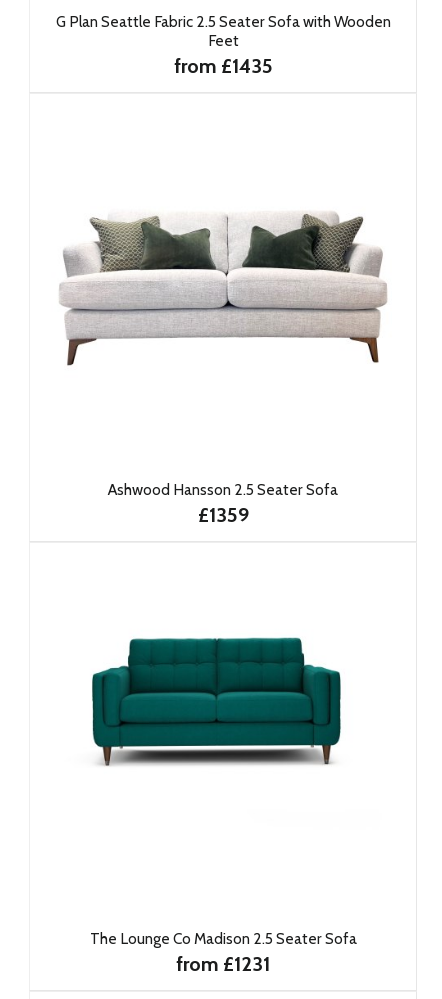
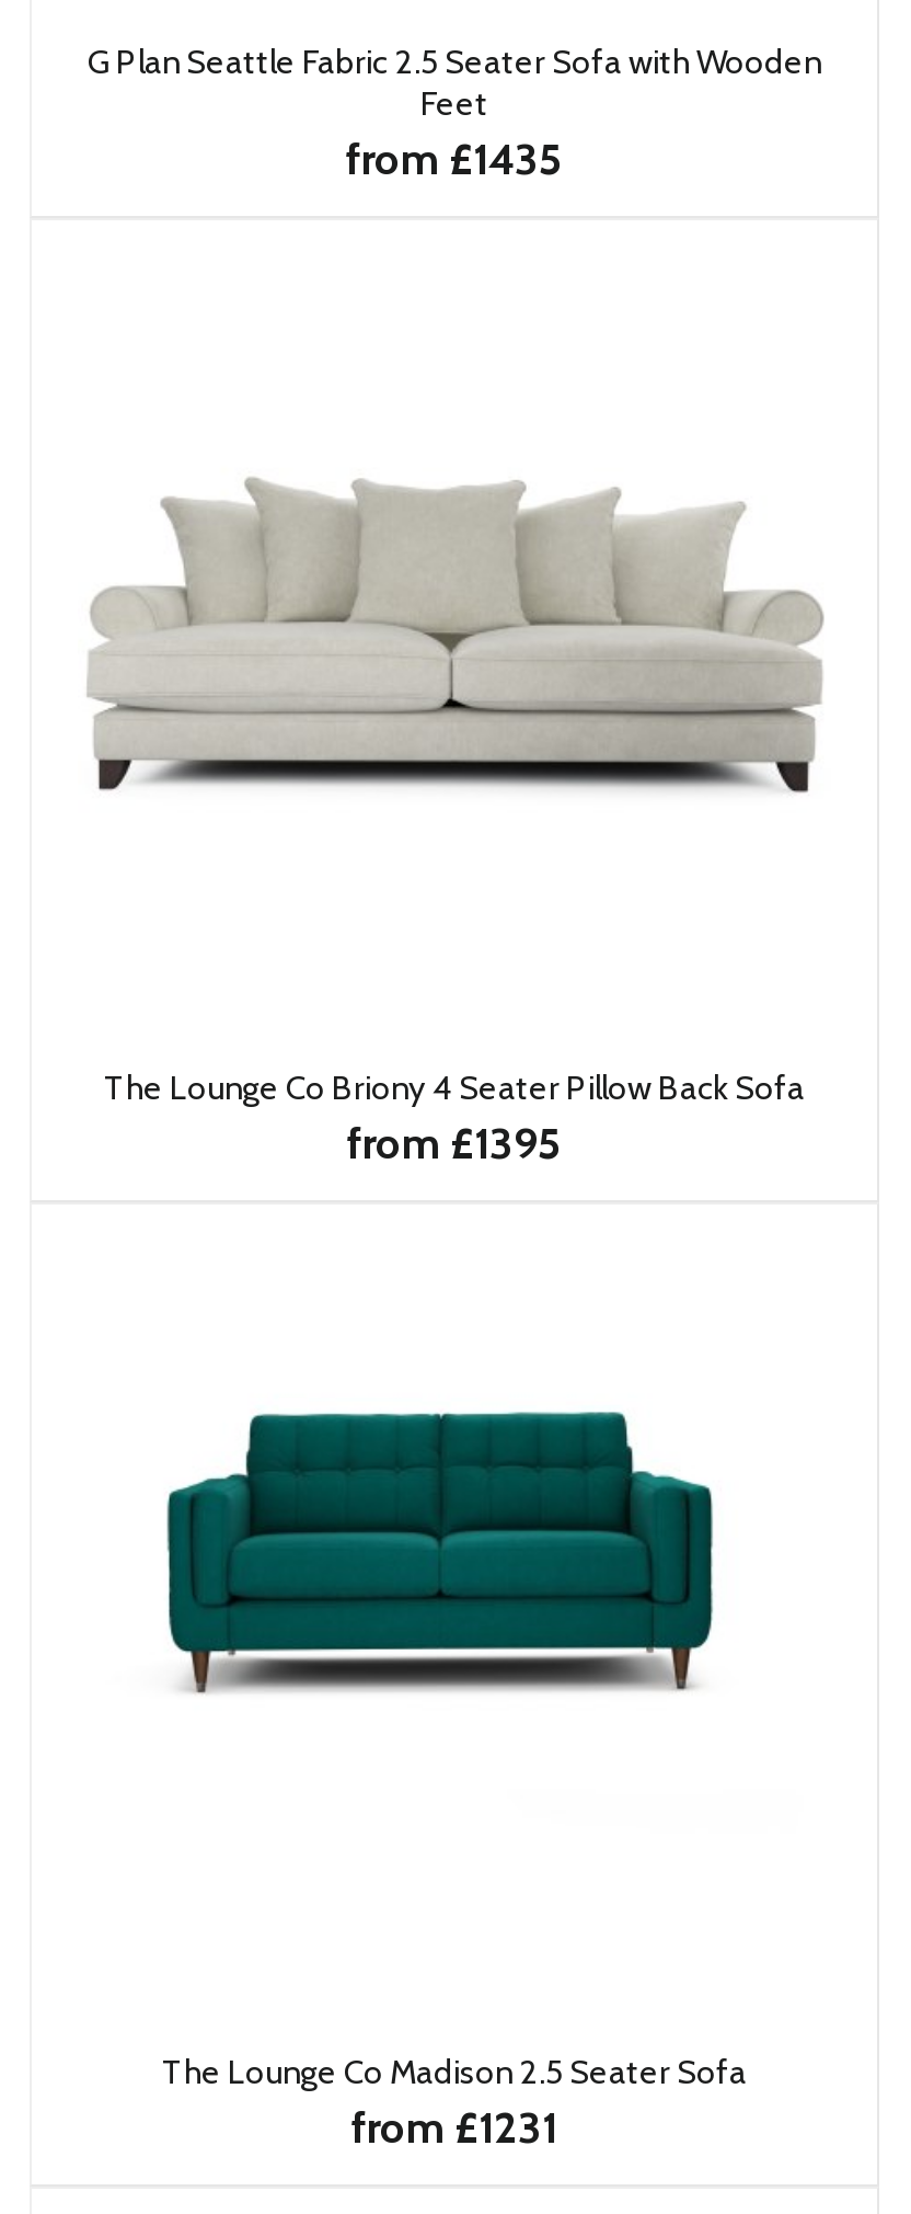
- [image]
+ [image]

- Ashwood Hansson 2.5 Seater Sofa
- £1359
+ The Lounge Co Briony 4 Seater Pillow Back Sofa
+ from £1395
